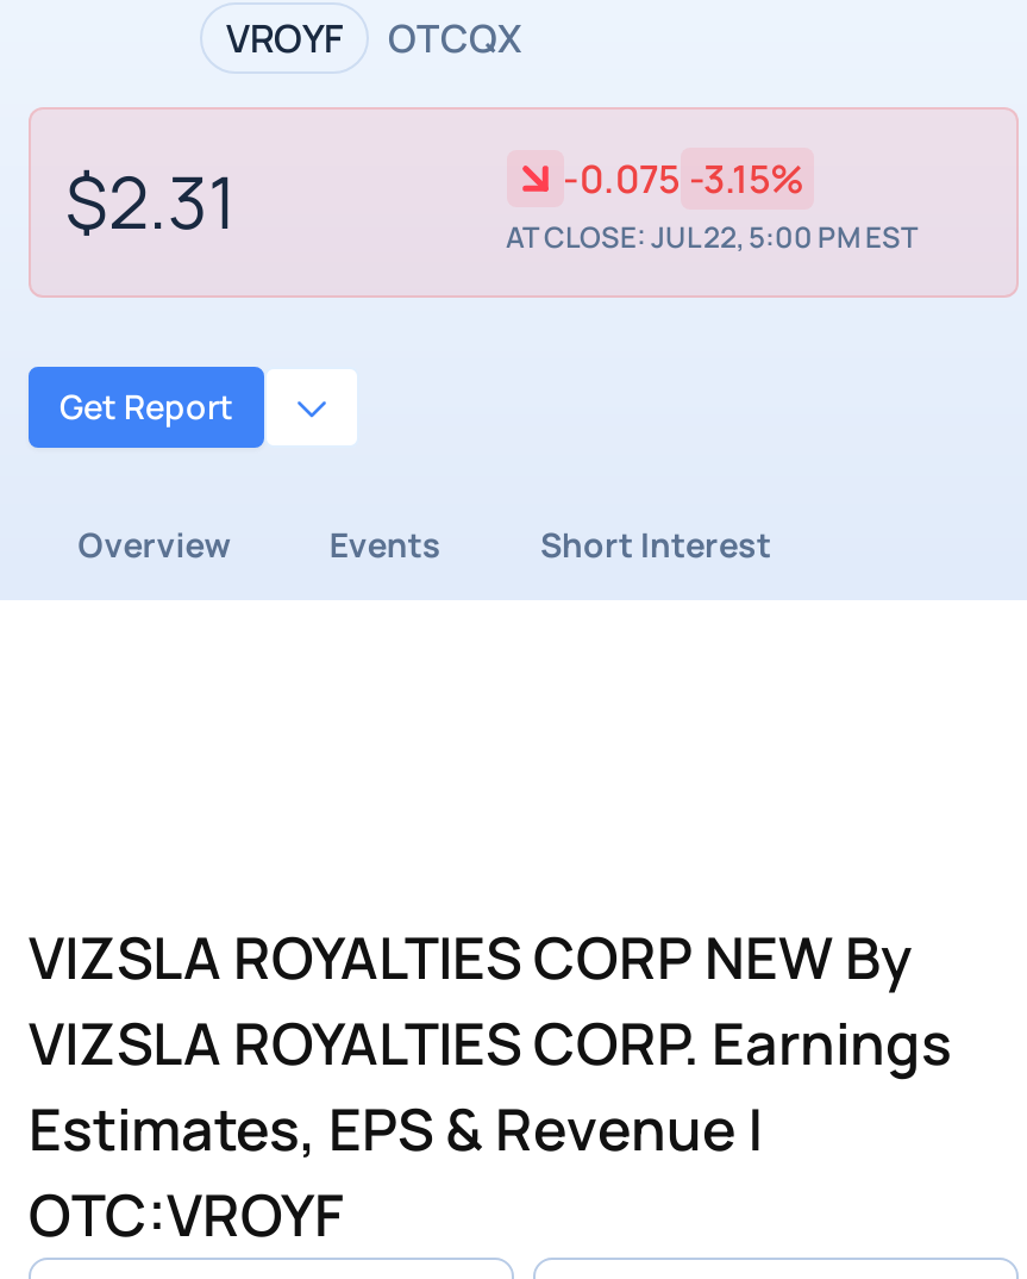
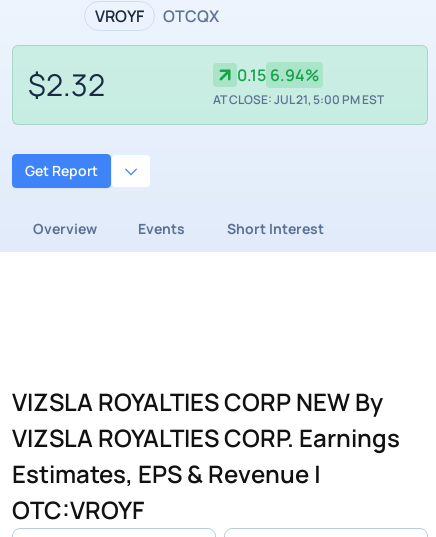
- $2.31
+ $2.32

- -0.075 -3.15%
+ 0.15 6.94%

- AT CLOSE: JUL 22, 5:00 PM EST
+ AT CLOSE: JUL 21, 5:00 PM EST
